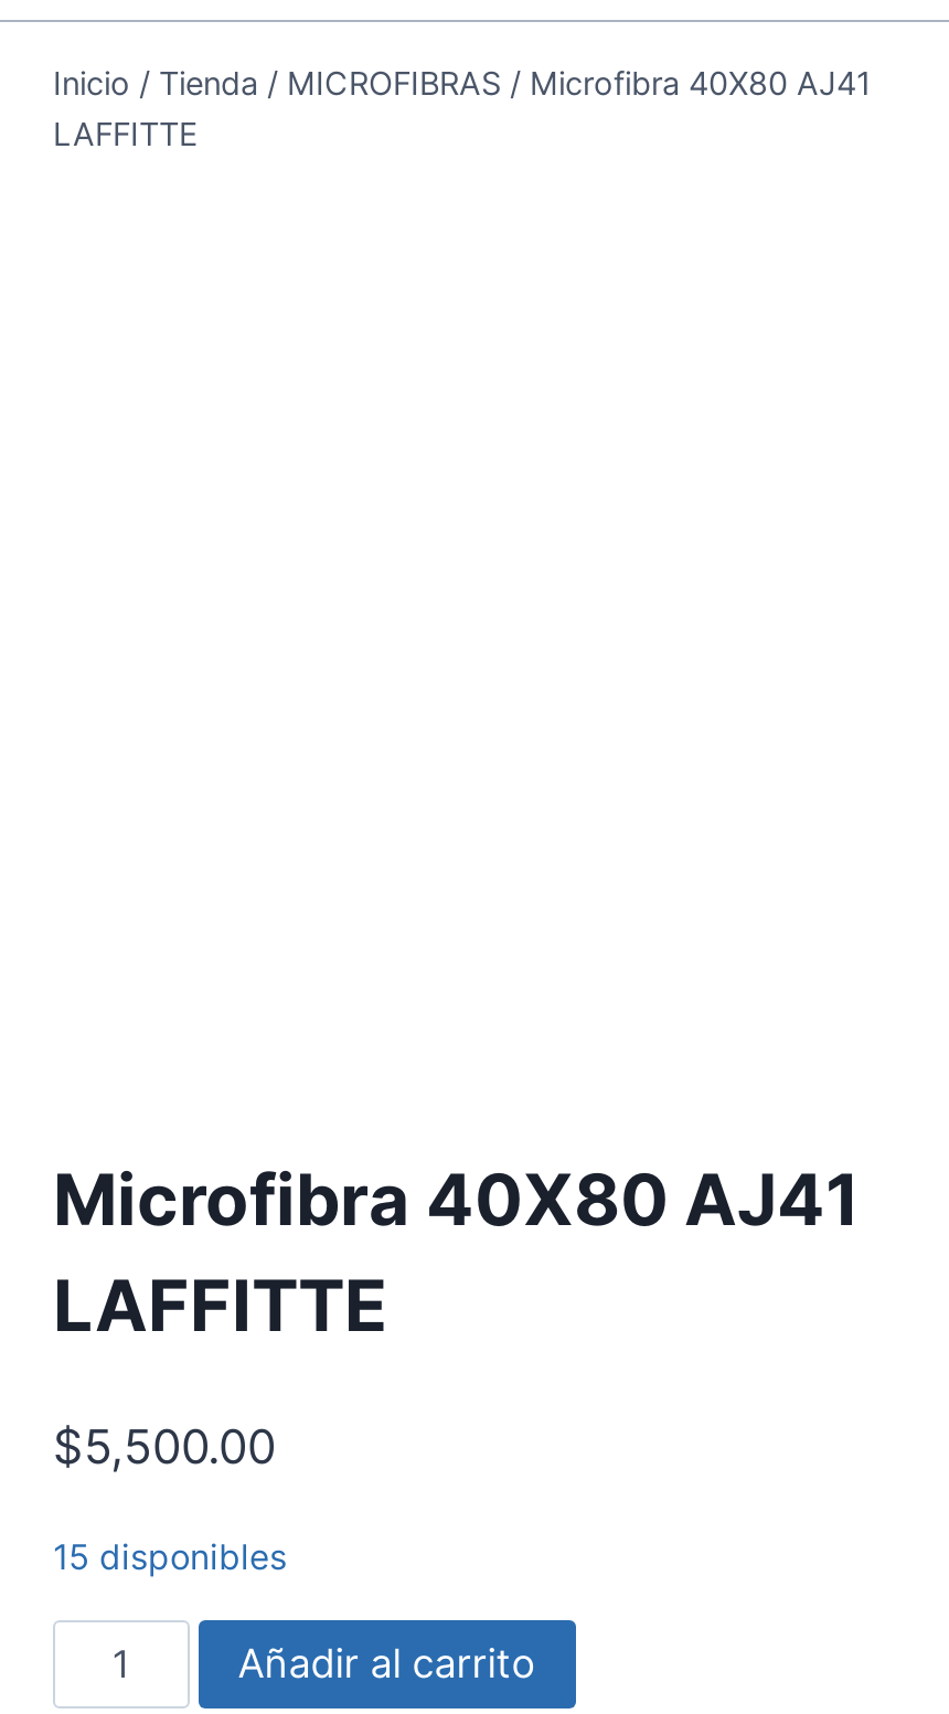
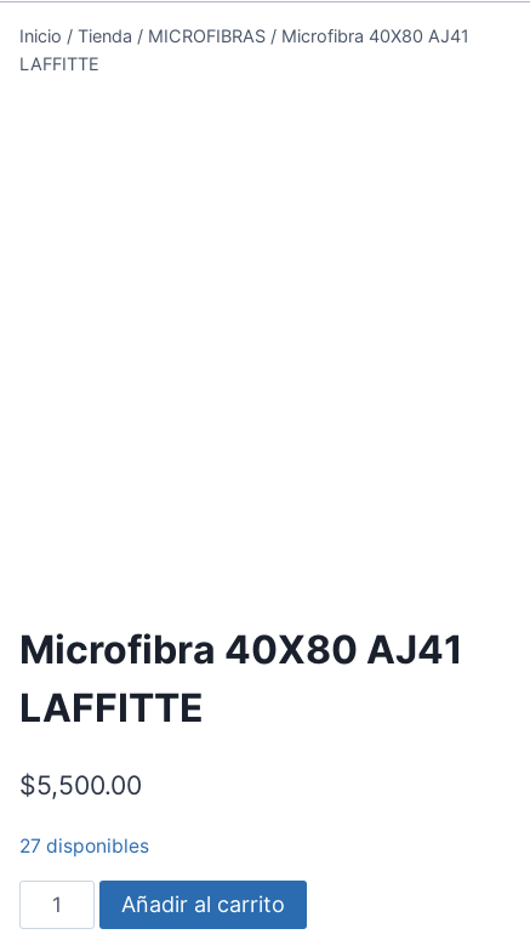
- 15 disponibles
+ 27 disponibles
